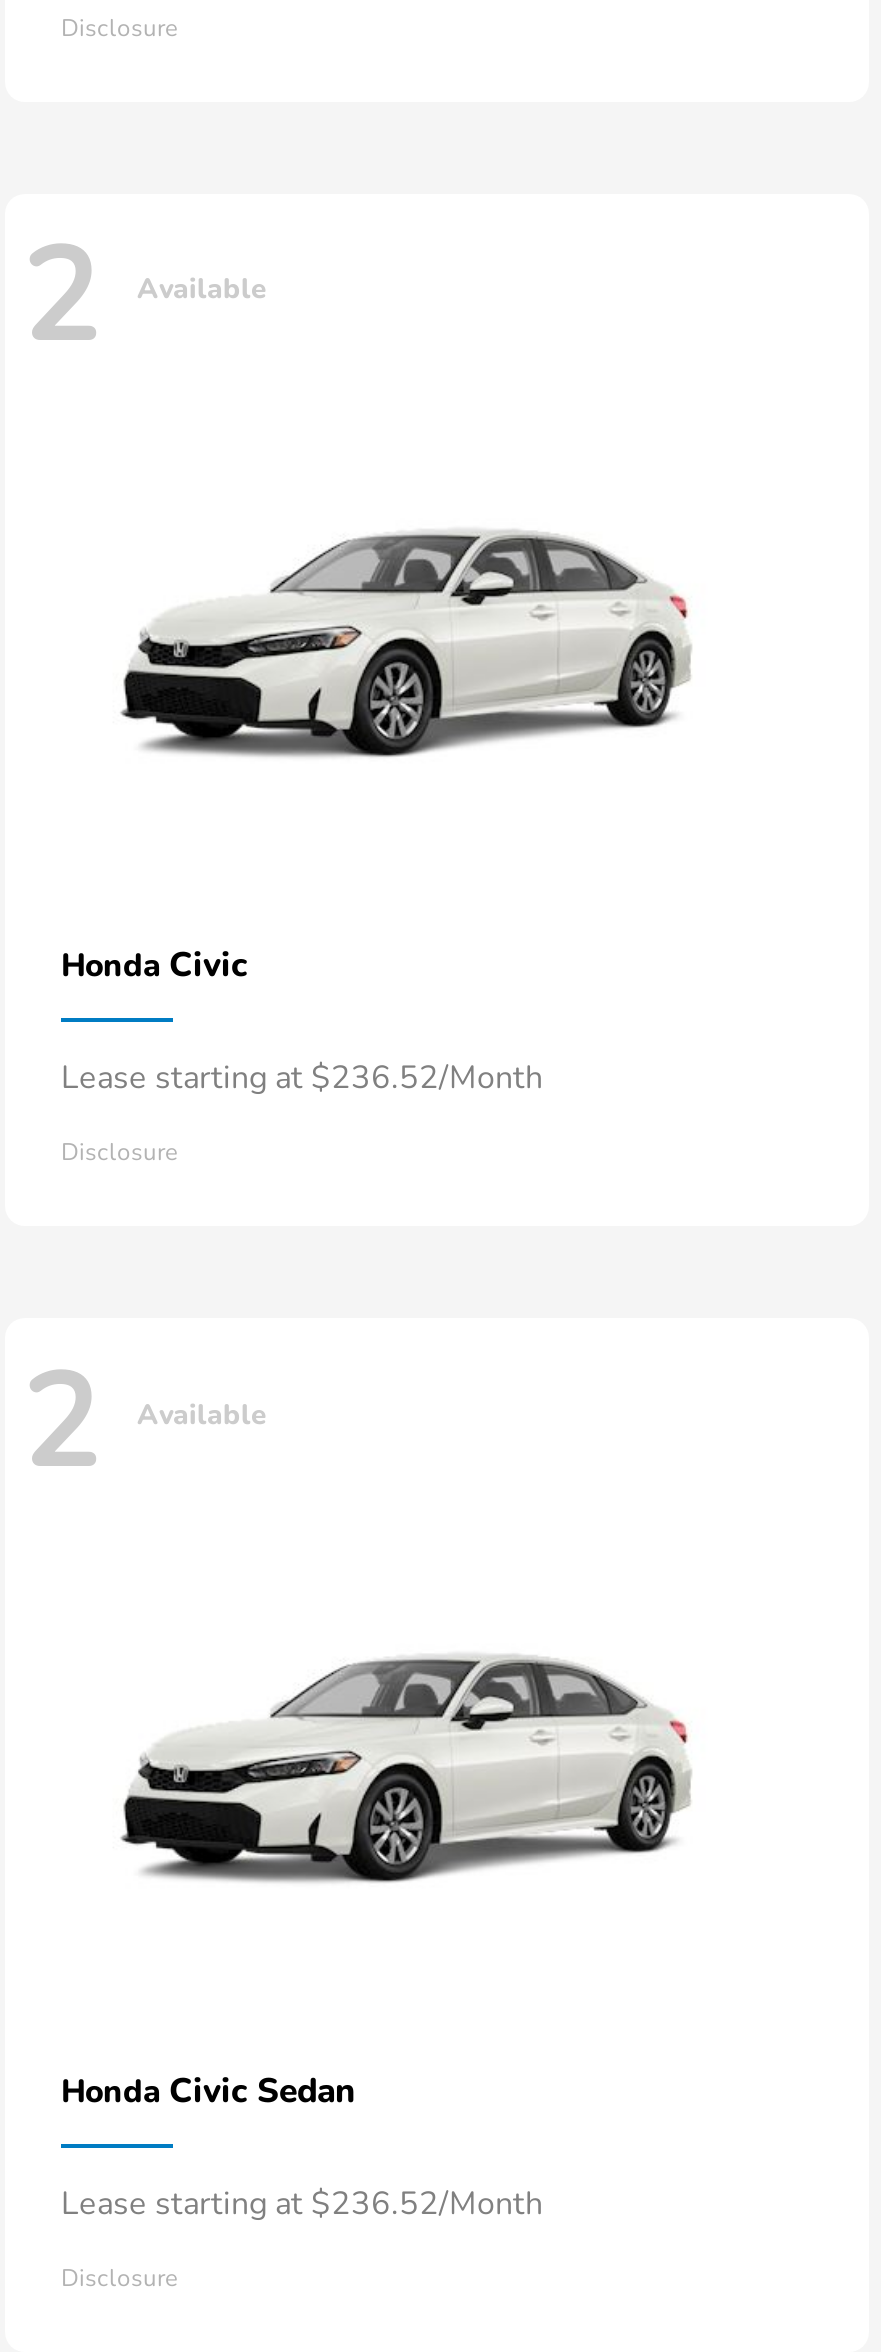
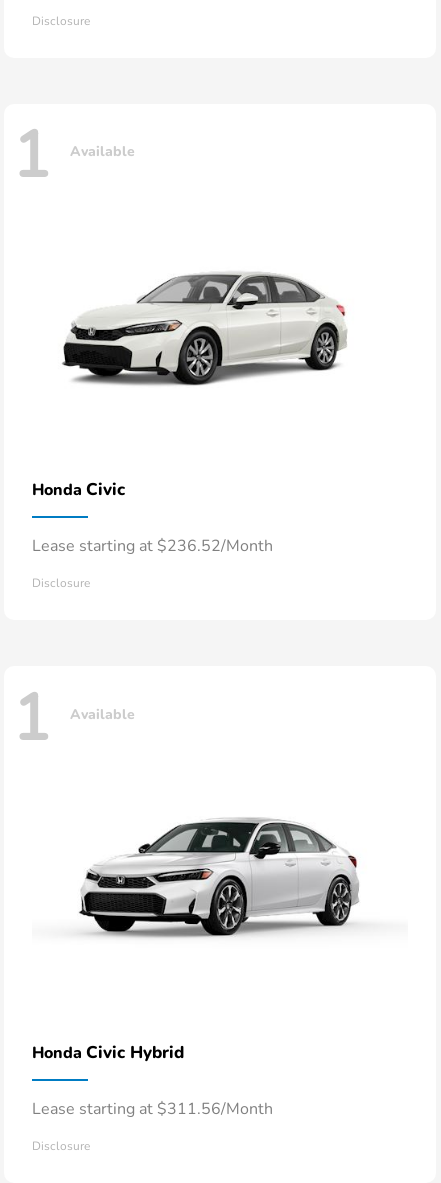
- 2 Available
+ 1 Available

- 2 Available
+ 1 Available

- [image]
+ [image]

- Honda Civic Sedan
+ Honda Civic Hybrid

- Lease starting at $236.52/Month
+ Lease starting at $311.56/Month
